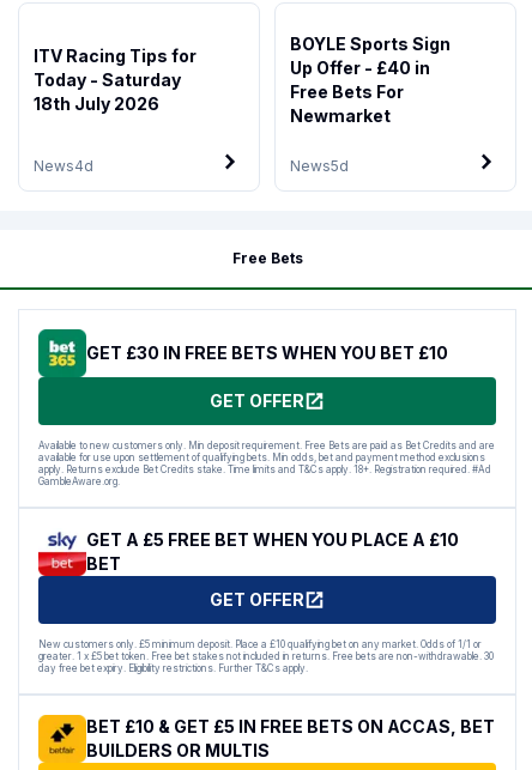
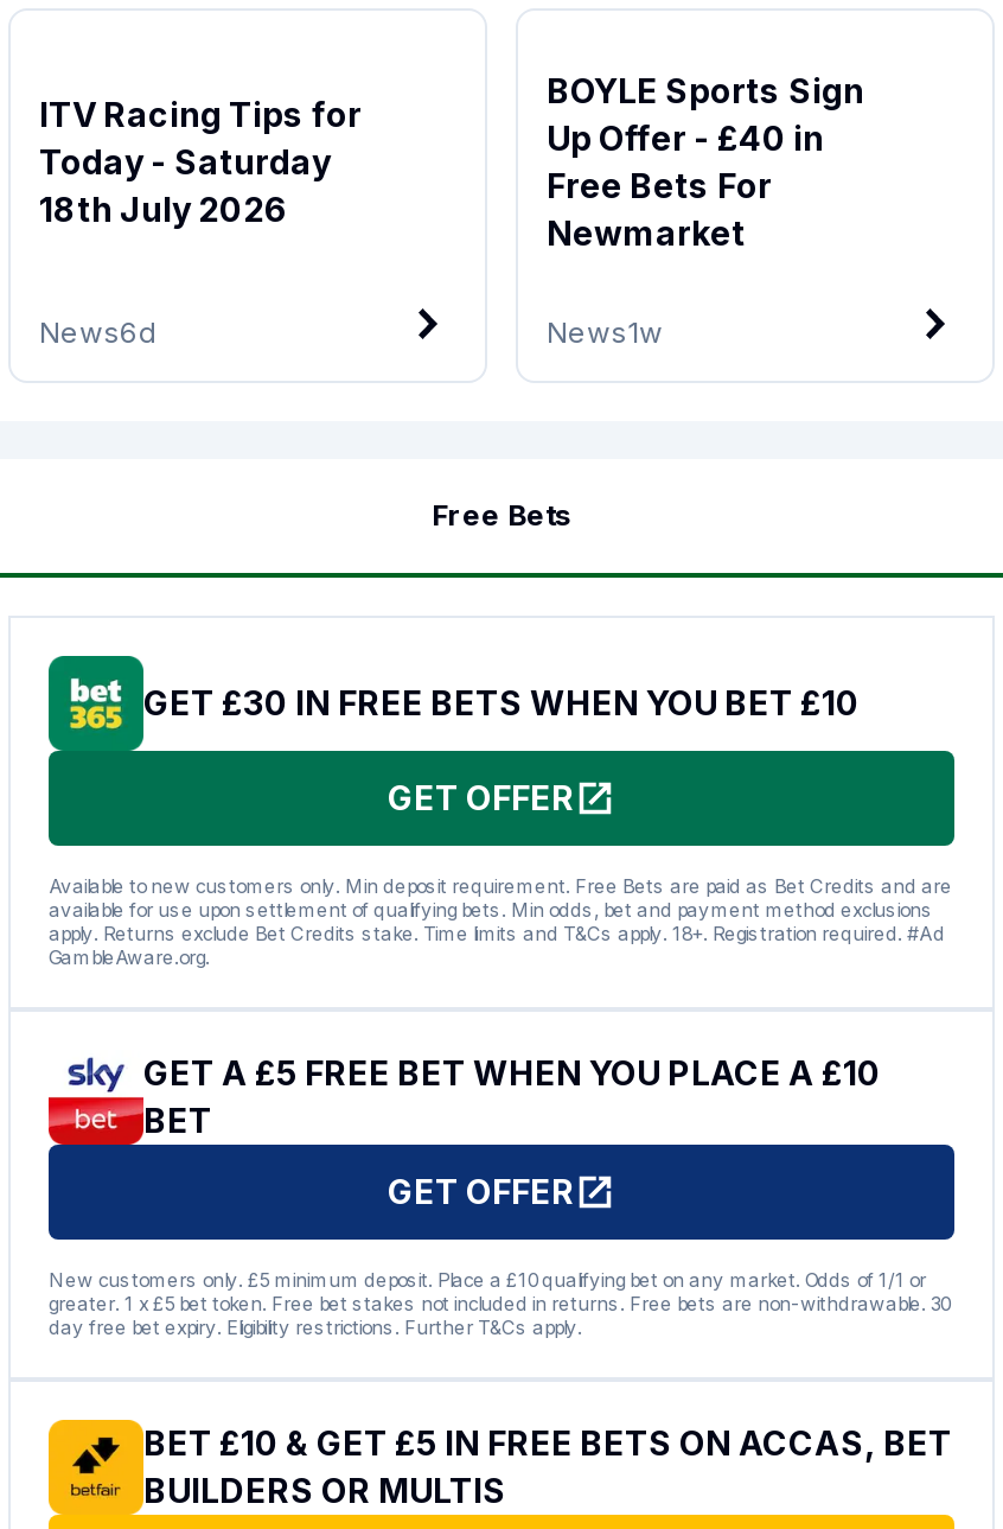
- News4d
+ News6d

- News5d
+ News1w
